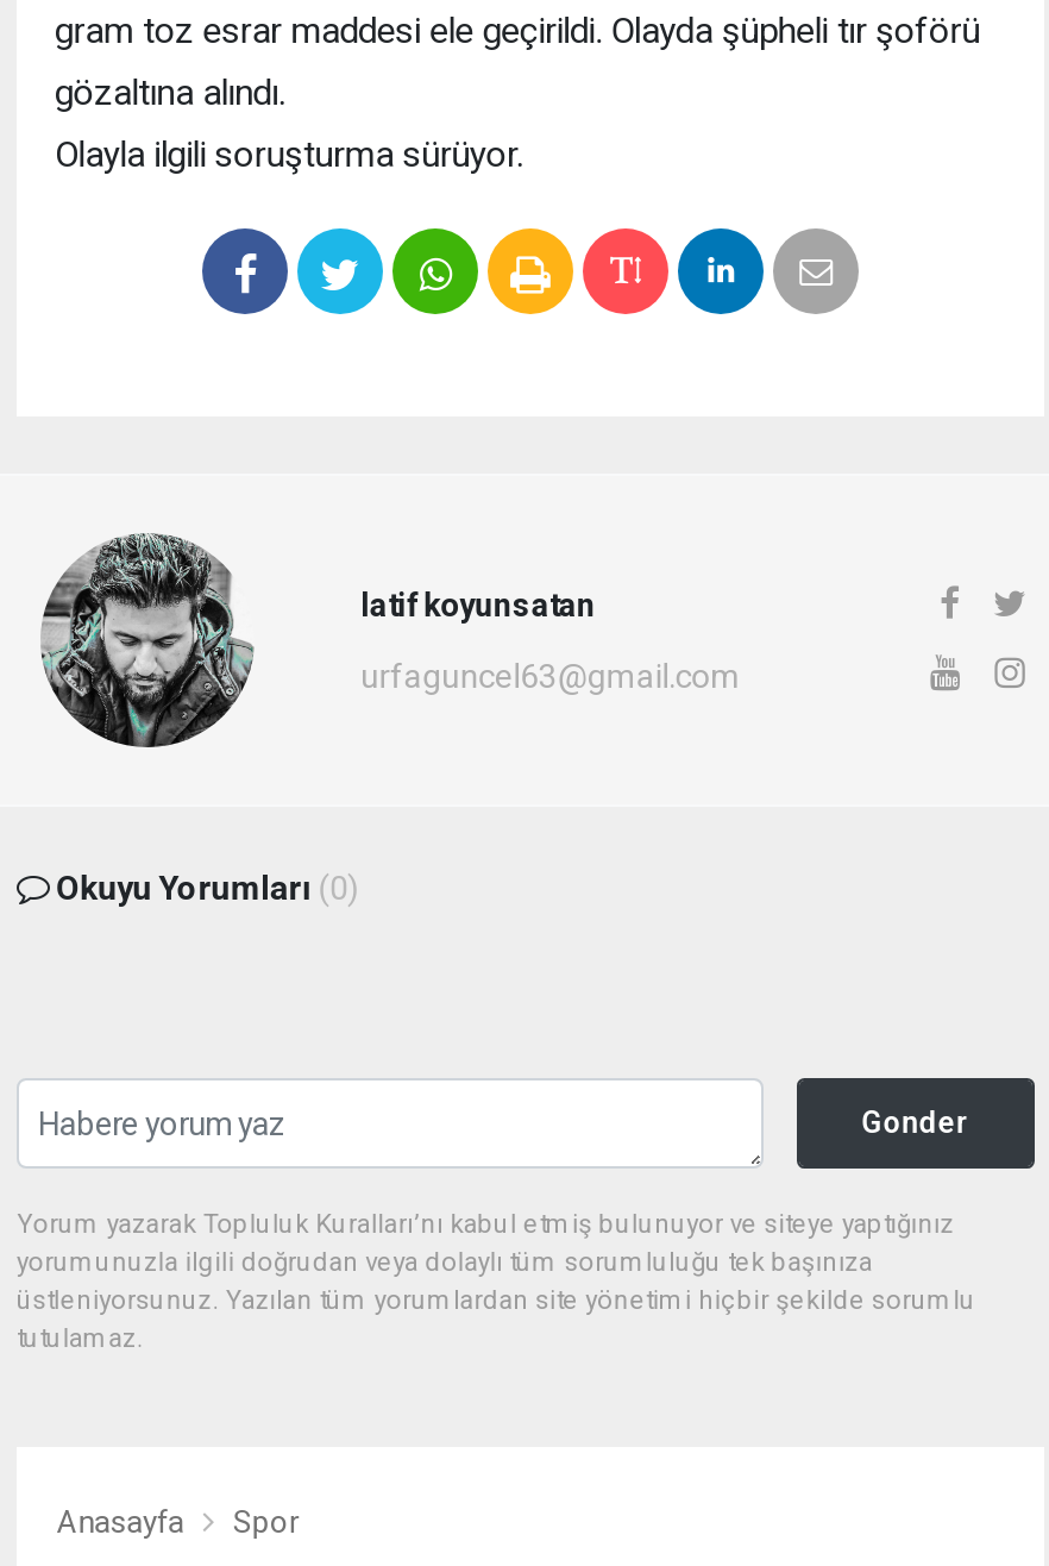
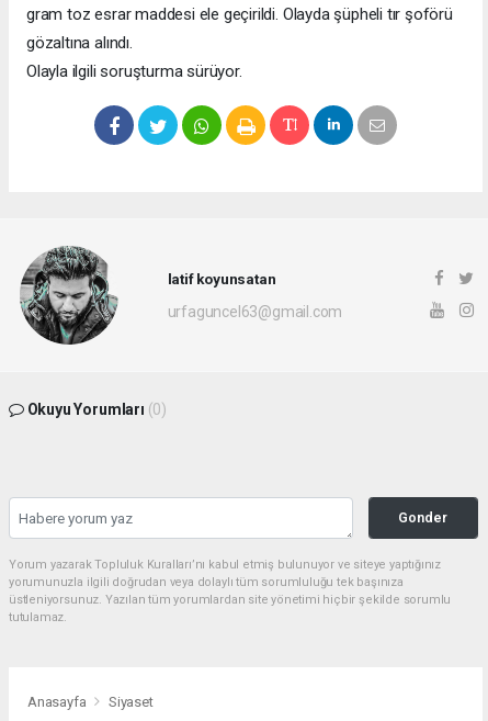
- Spor
+ Siyaset
